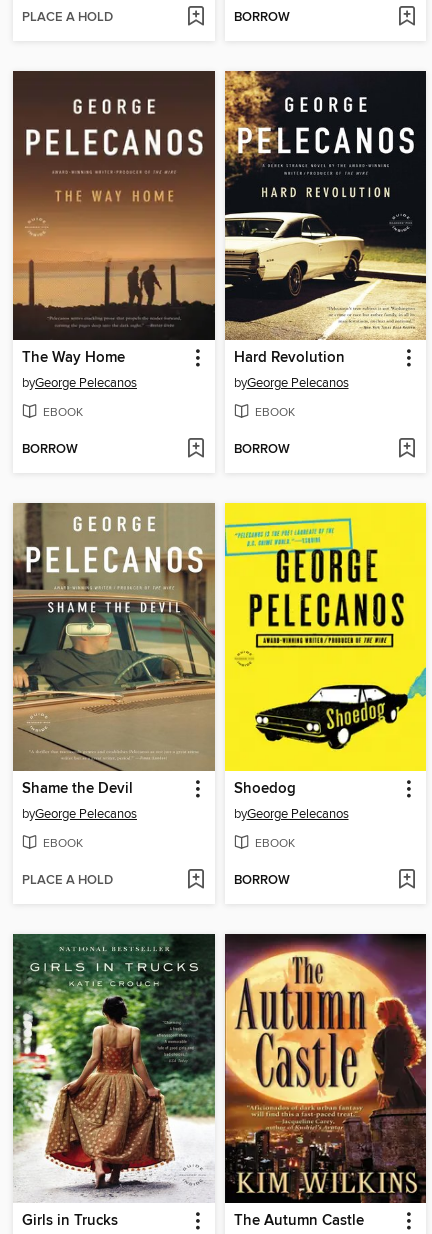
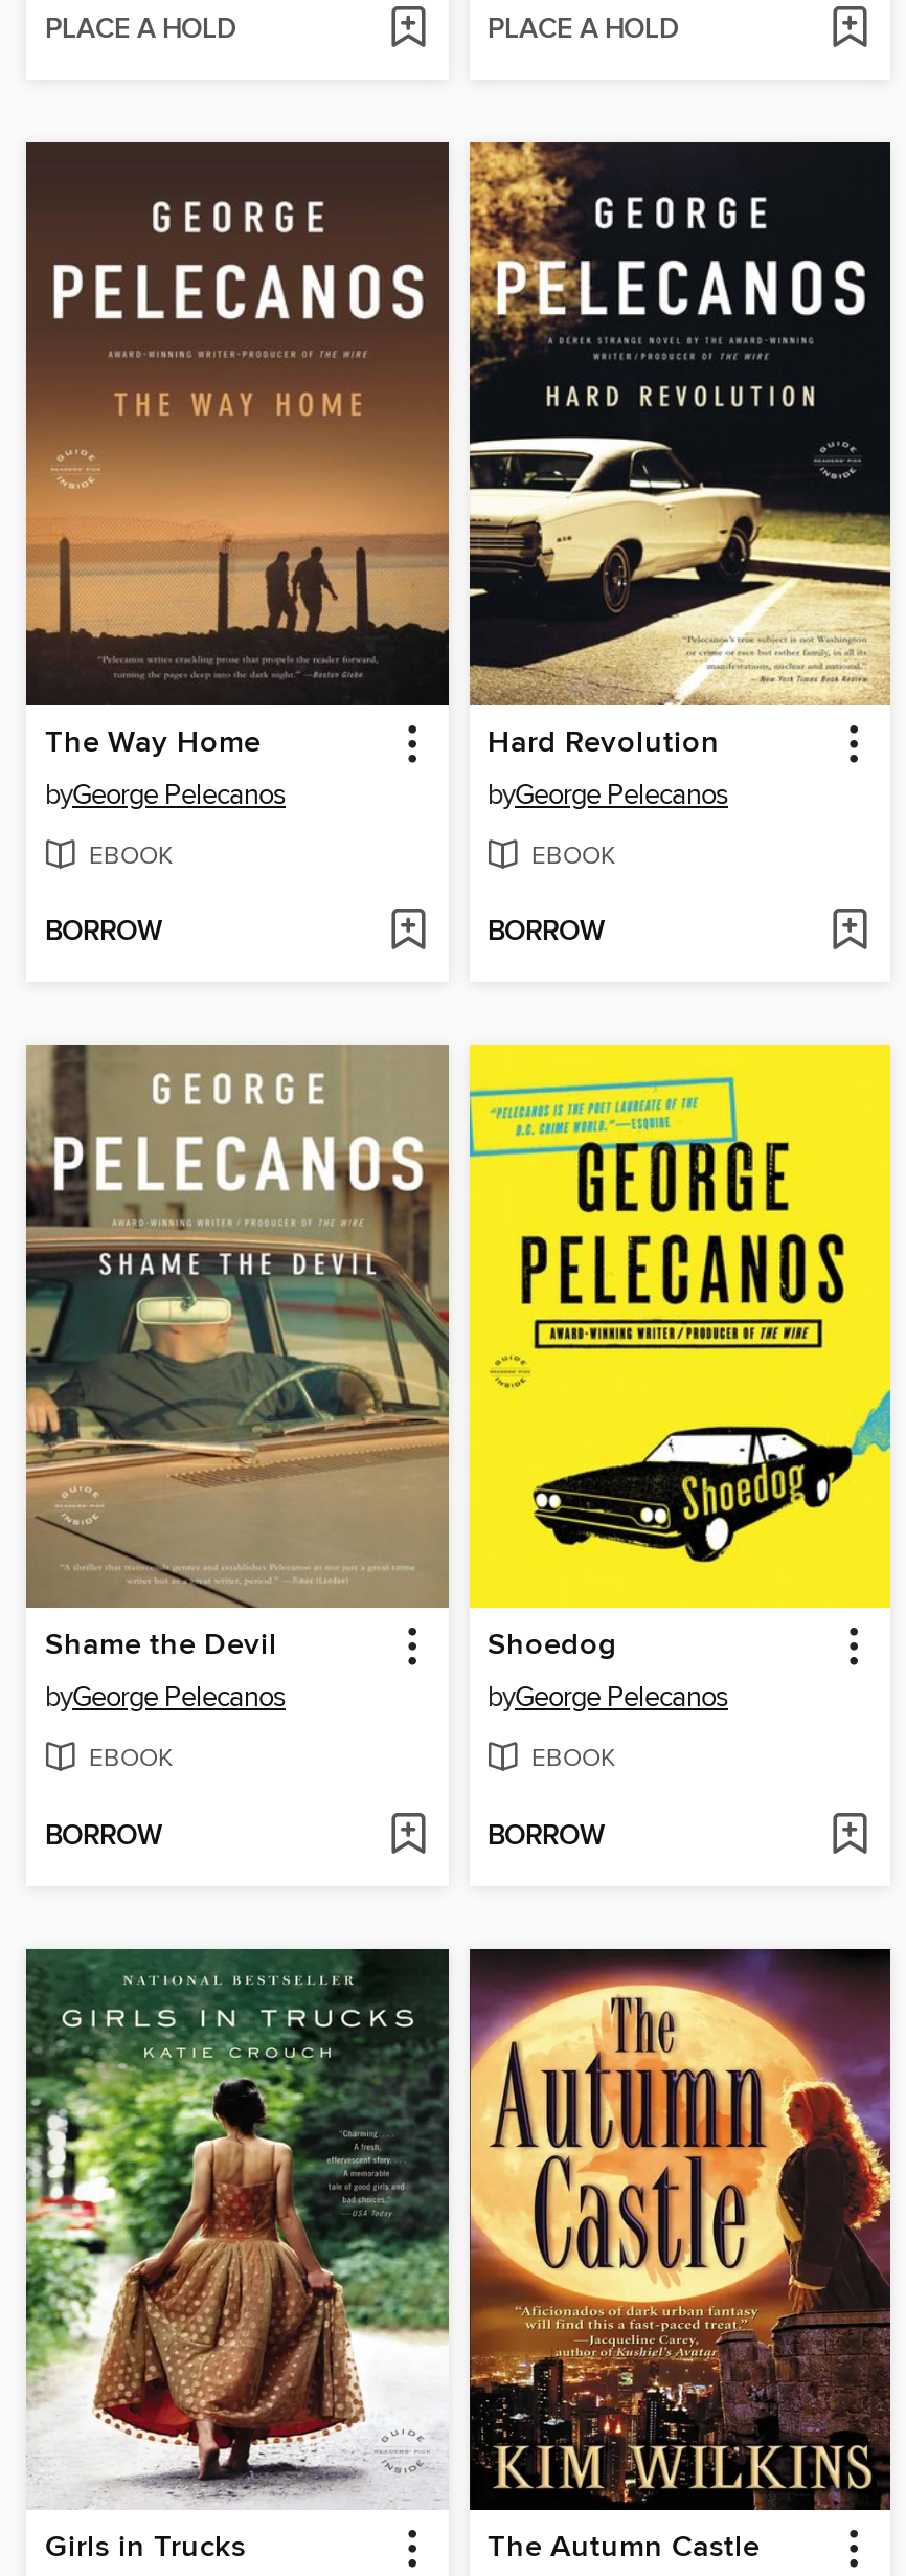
- BORROW
+ PLACE A HOLD

- PLACE A HOLD
+ BORROW
